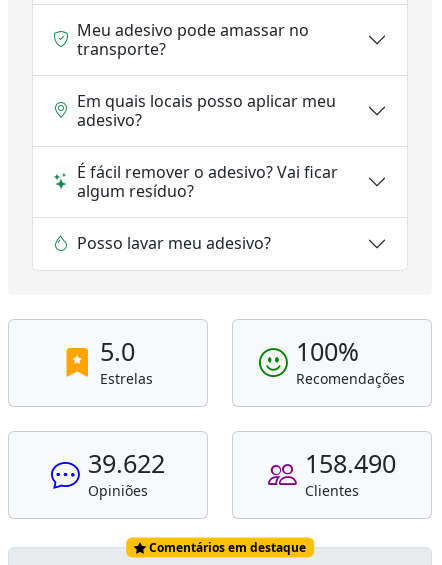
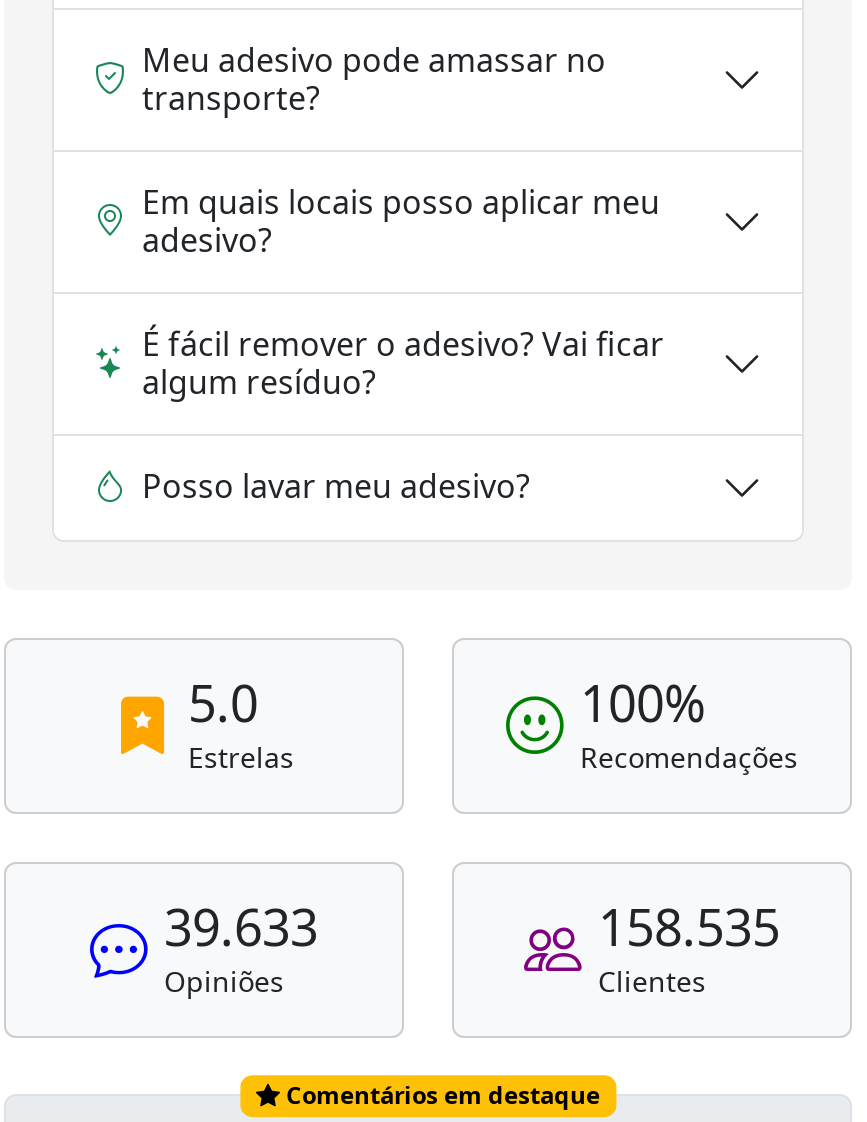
- 39.622
+ 39.633

- 158.490
+ 158.535
